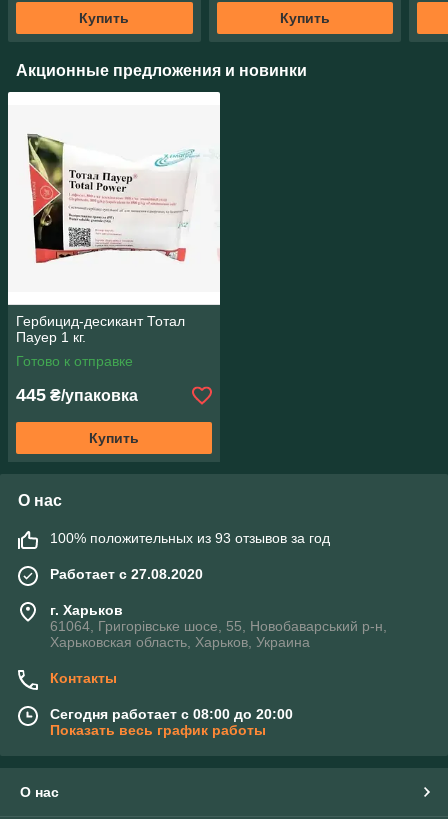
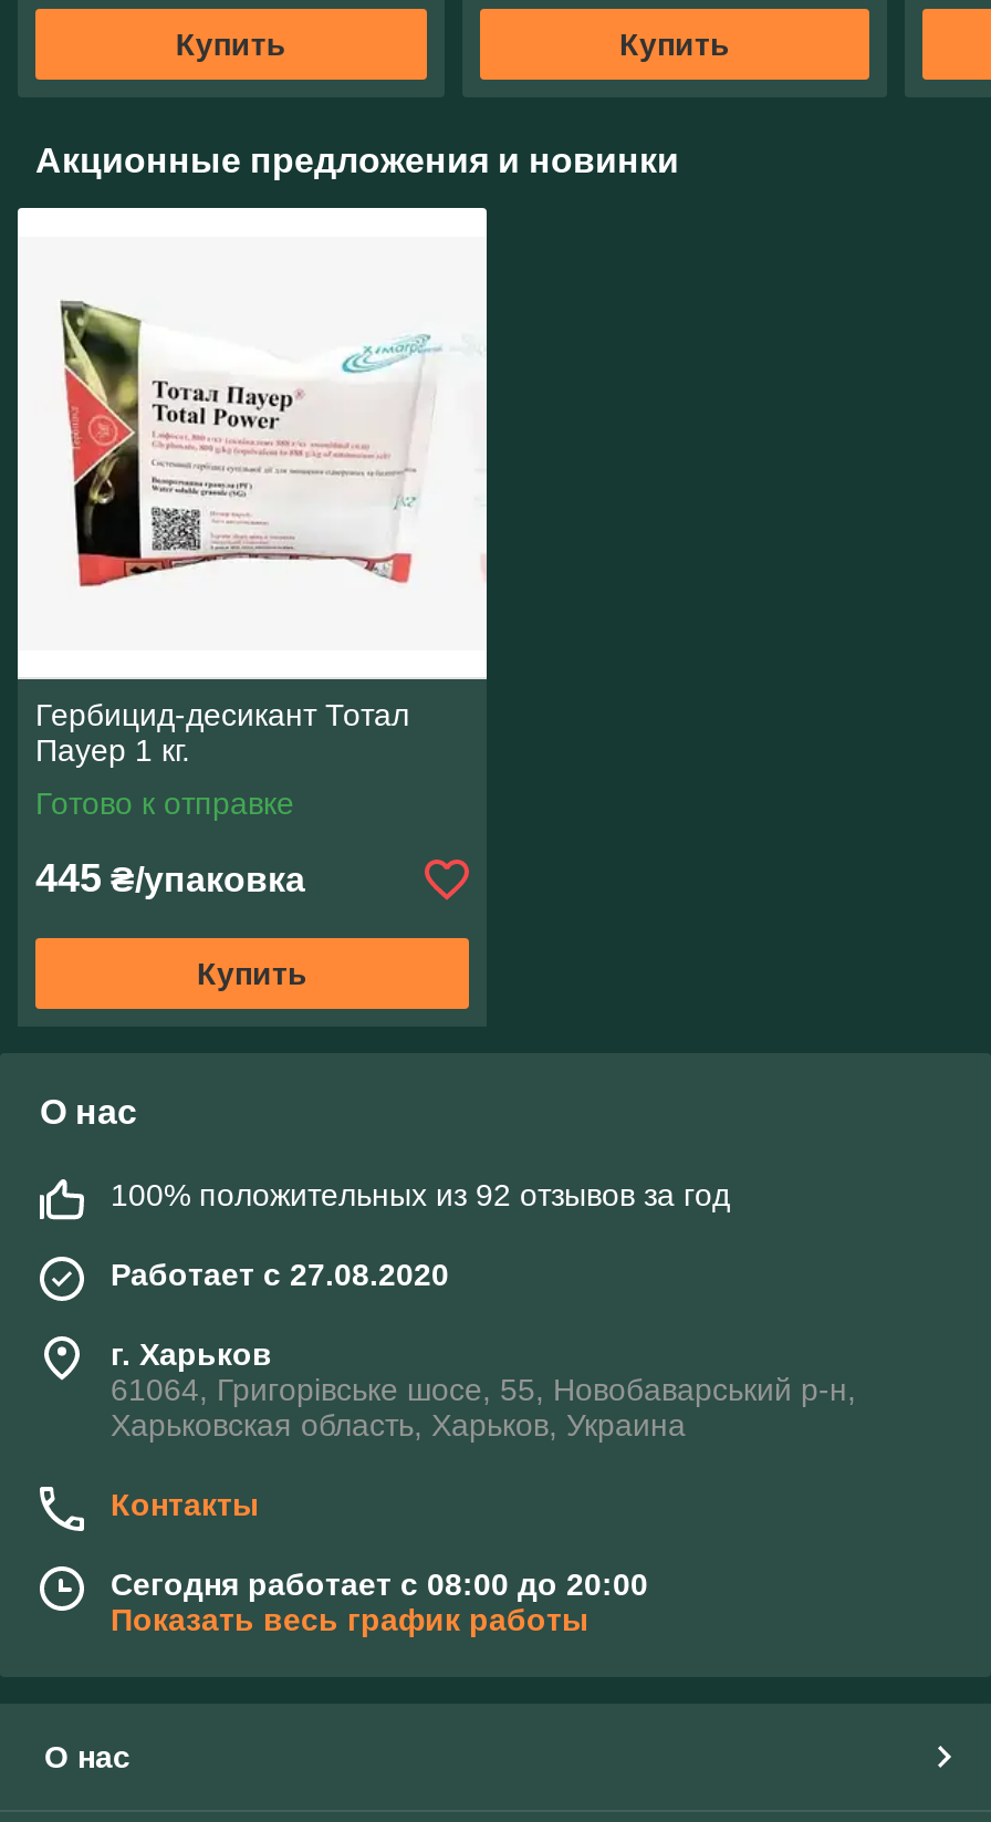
- 100% положительных из 93 отзывов за год
+ 100% положительных из 92 отзывов за год
